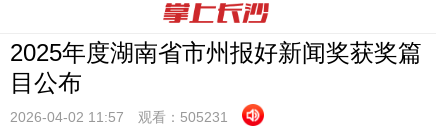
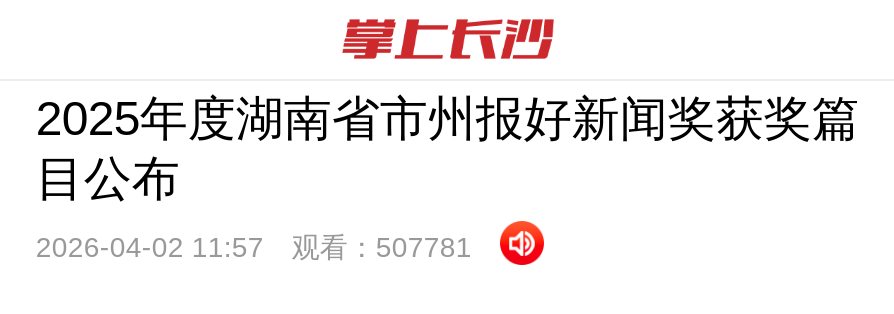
- 2026-04-02 11:57 观看：505231
+ 2026-04-02 11:57 观看：507781
